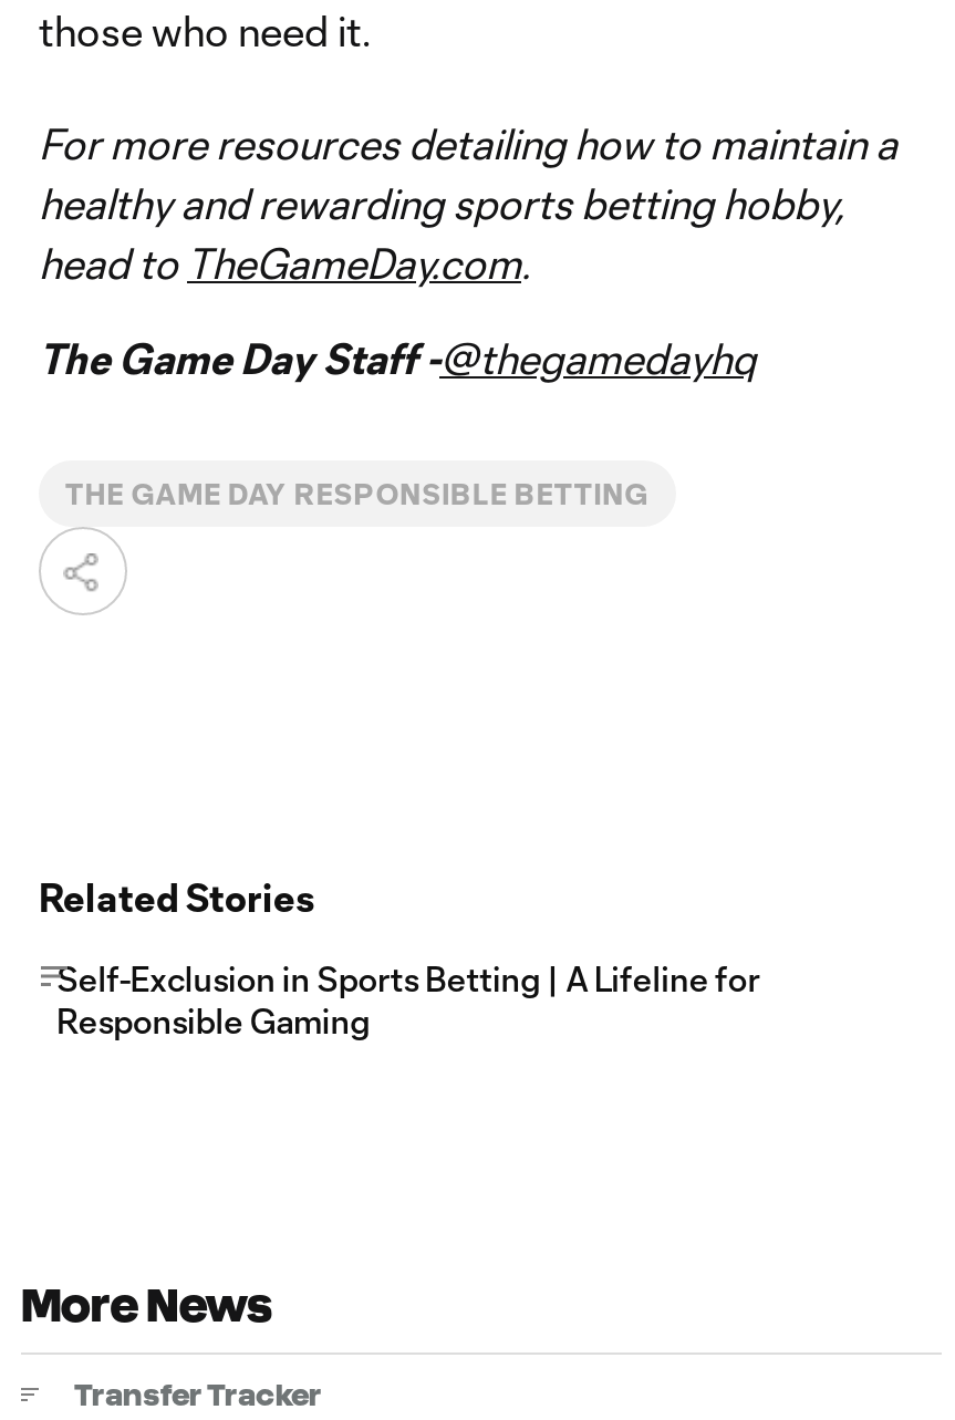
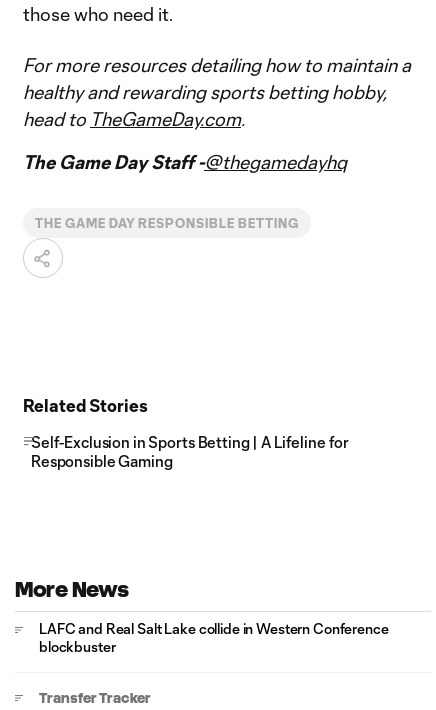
+ LAFC and Real Salt Lake collide in Western Conference
+ blockbuster
